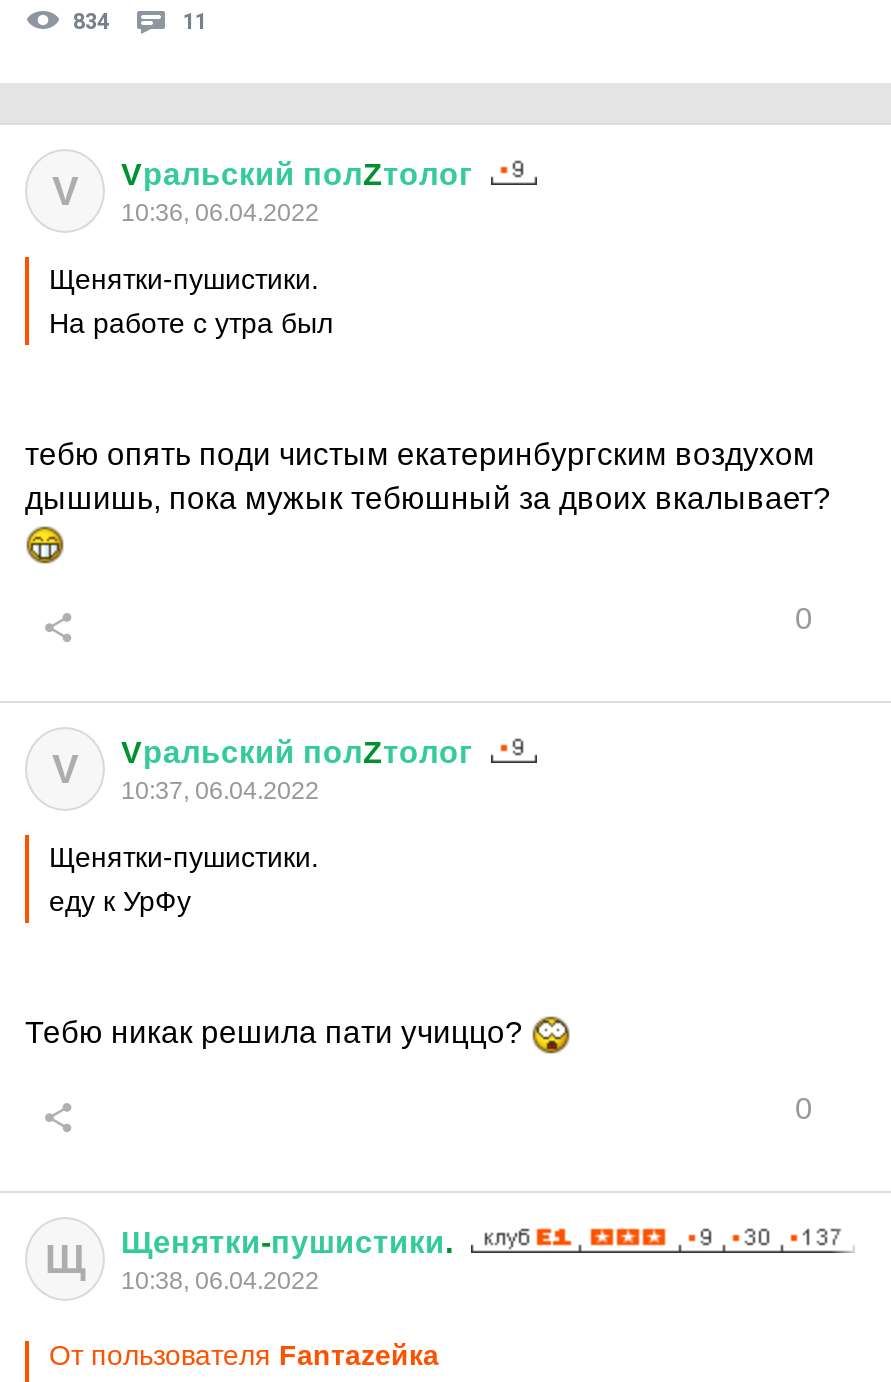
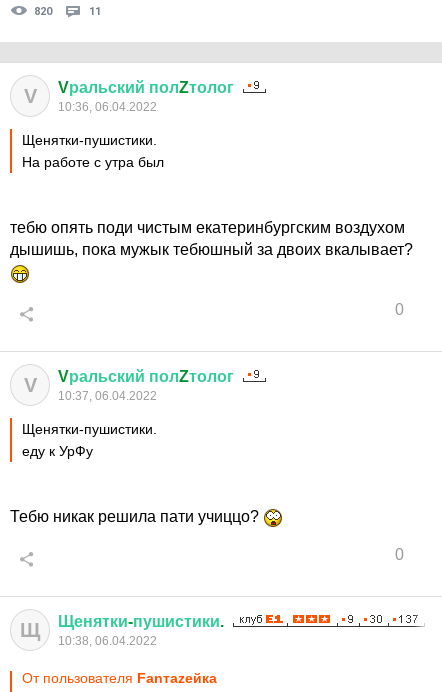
- 834
+ 820
